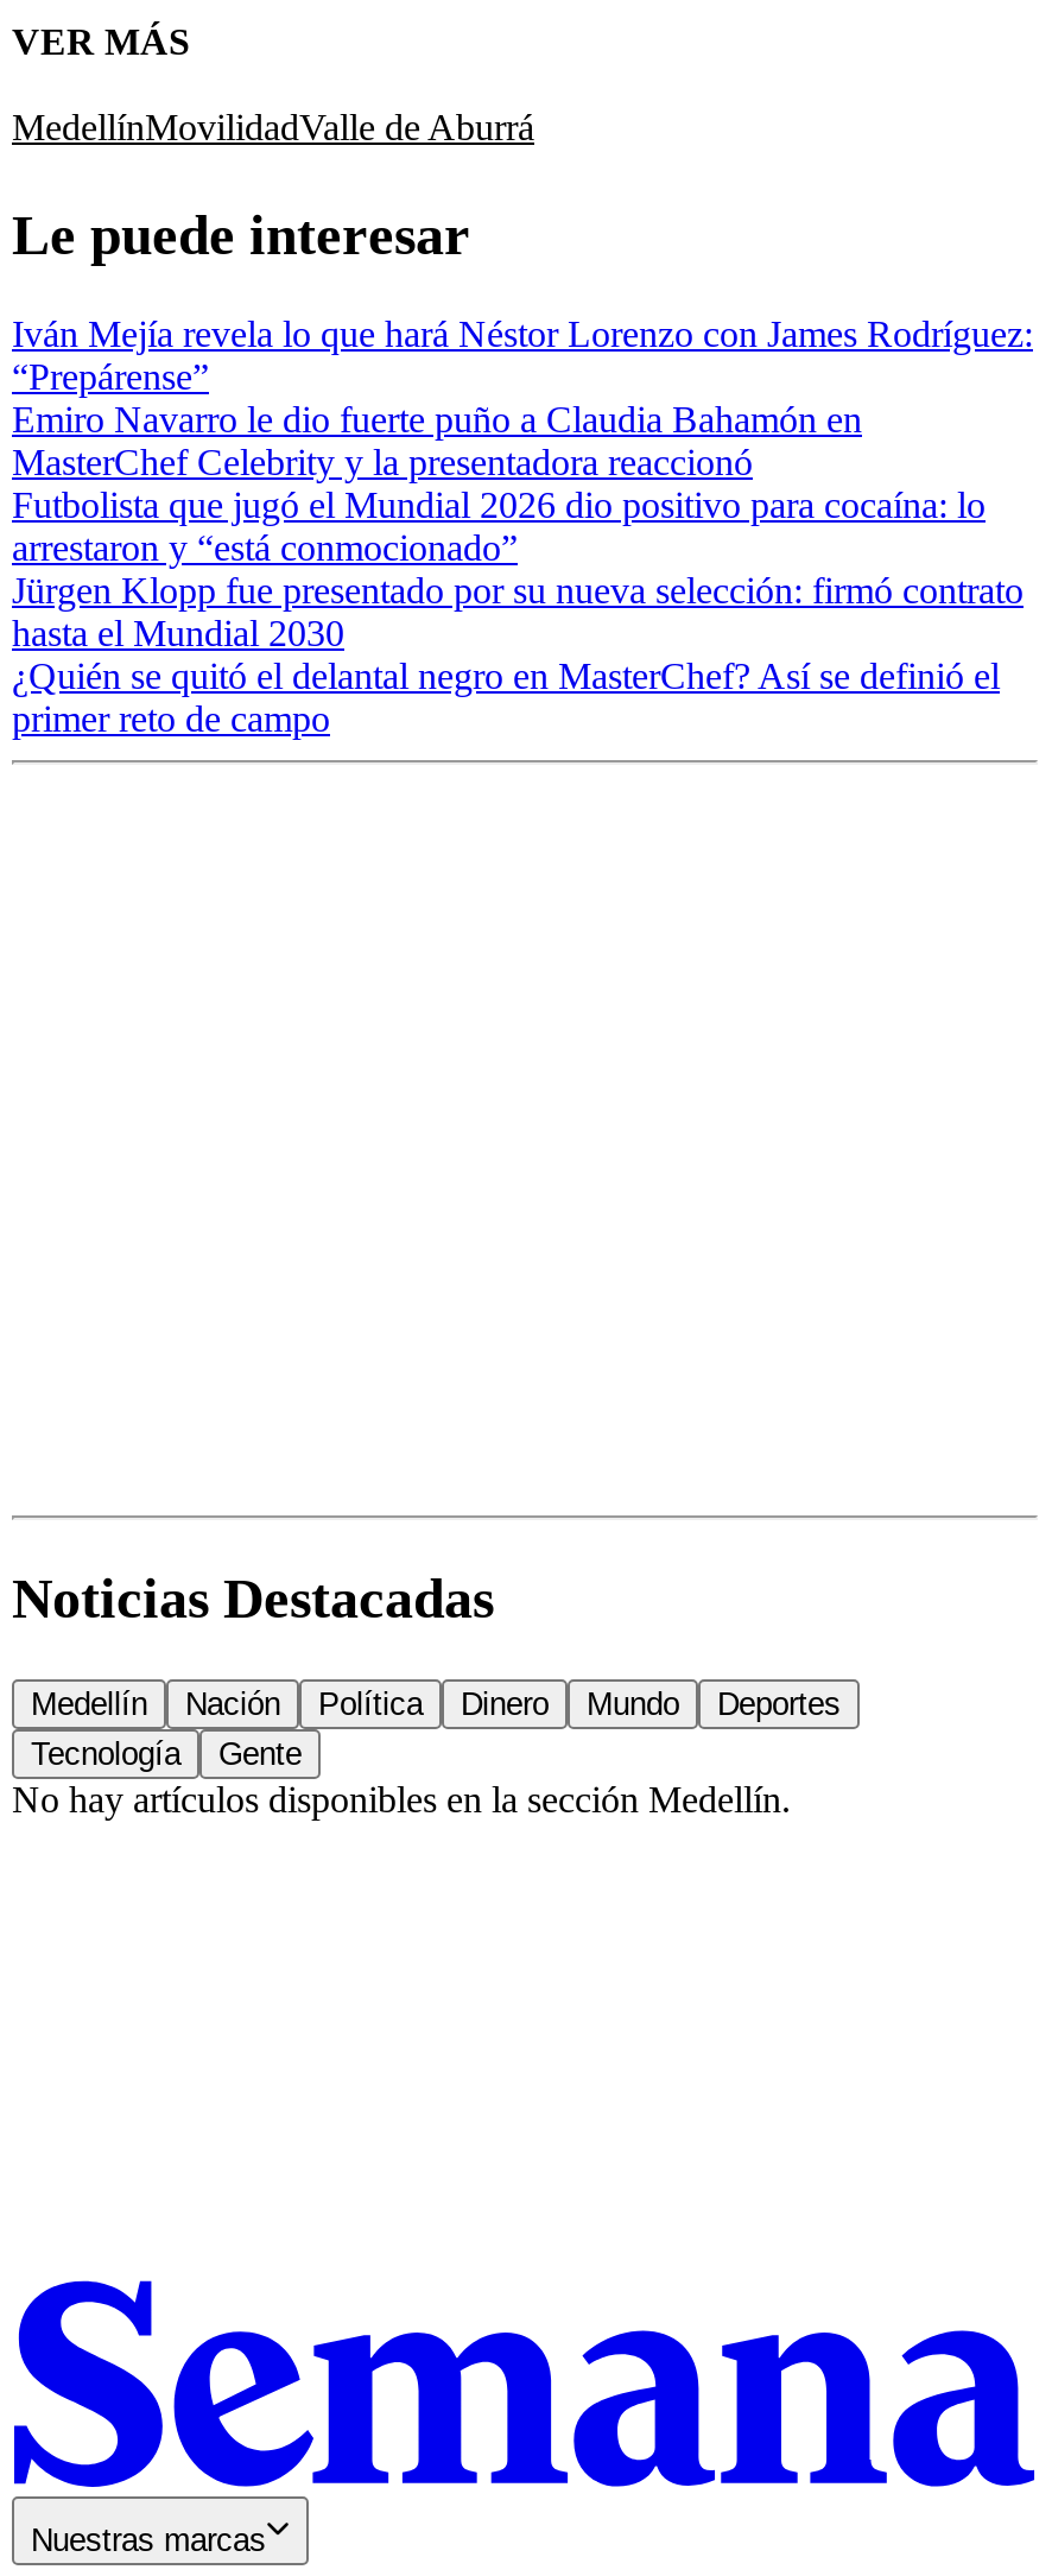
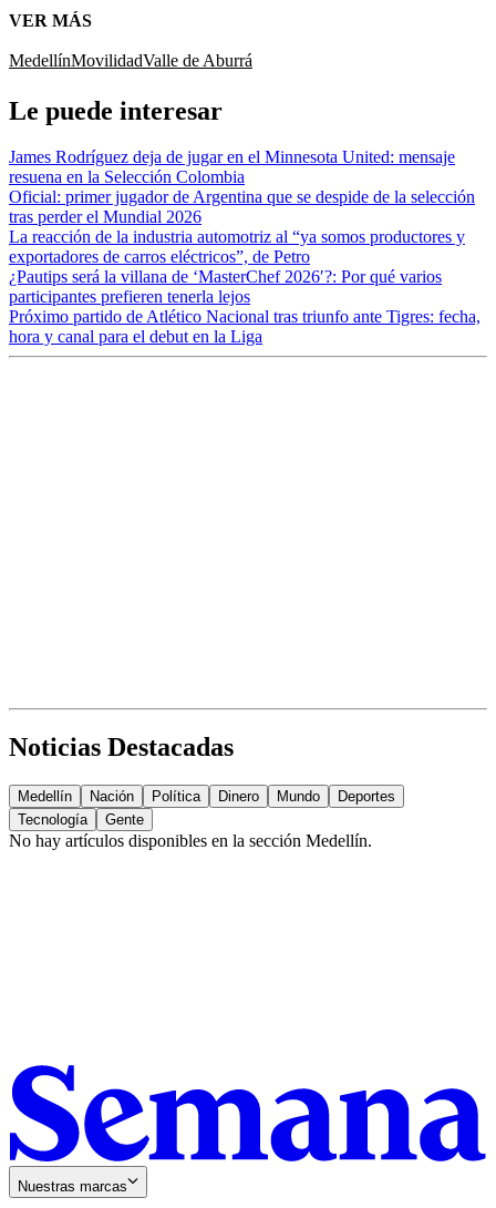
- Iván Mejía revela lo que hará Néstor Lorenzo con James Rodríguez:
- “Prepárense”
- Emiro Navarro le dio fuerte puño a Claudia Bahamón en
- MasterChef Celebrity y la presentadora reaccionó
- Futbolista que jugó el Mundial 2026 dio positivo para cocaína: lo
- arrestaron y “está conmocionado”
- Jürgen Klopp fue presentado por su nueva selección: firmó contrato
- hasta el Mundial 2030
- ¿Quién se quitó el delantal negro en MasterChef? Así se definió el
- primer reto de campo
+ James Rodríguez deja de jugar en el Minnesota United: mensaje
+ resuena en la Selección Colombia
+ Oficial: primer jugador de Argentina que se despide de la selección
+ tras perder el Mundial 2026
+ La reacción de la industria automotriz al “ya somos productores y
+ exportadores de carros eléctricos”, de Petro
+ ¿Pautips será la villana de ‘MasterChef 2026′?: Por qué varios
+ participantes prefieren tenerla lejos
+ Próximo partido de Atlético Nacional tras triunfo ante Tigres: fecha,
+ hora y canal para el debut en la Liga
